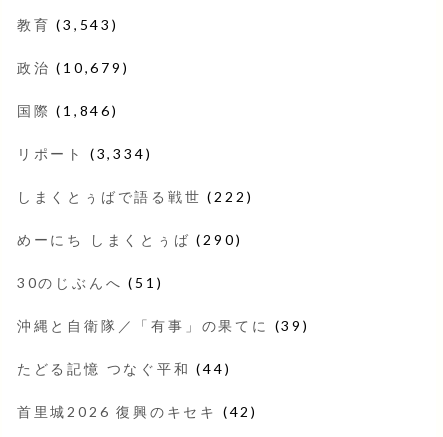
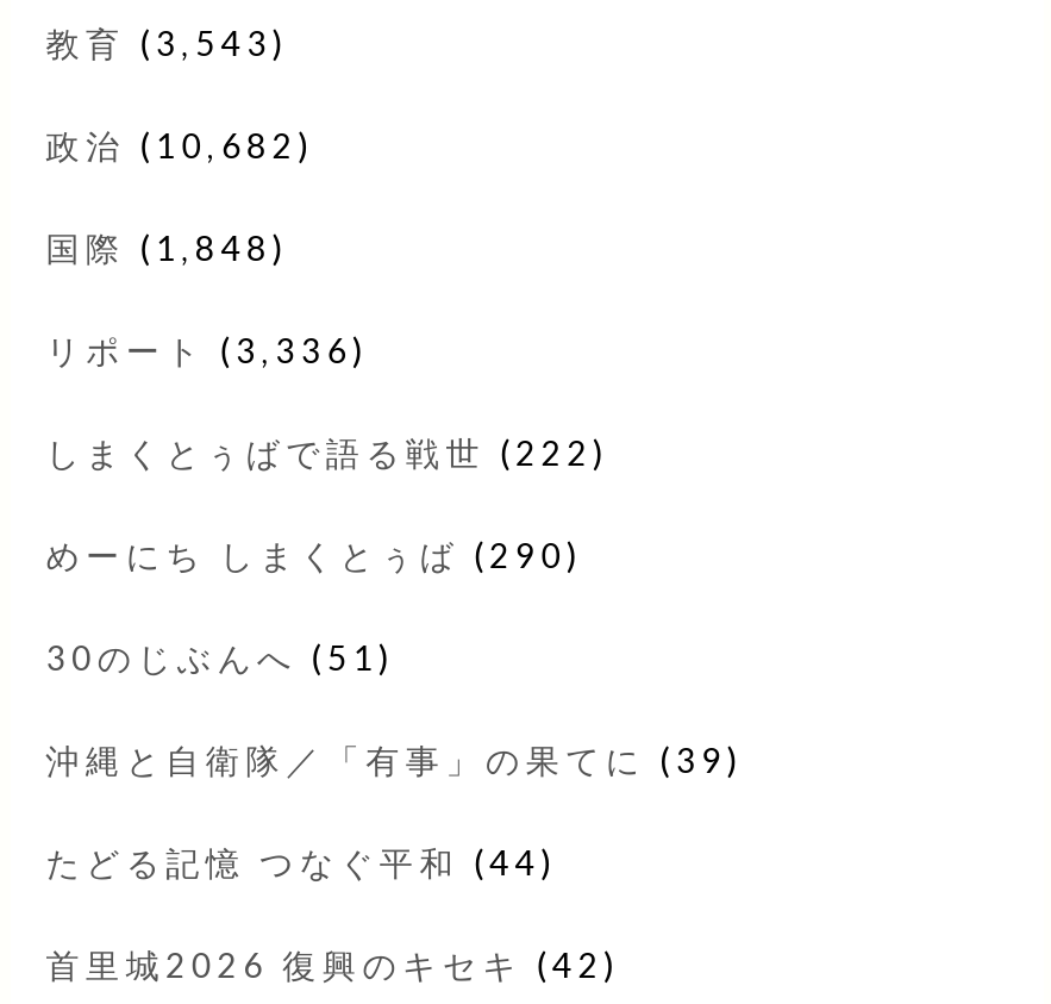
- 政治(10,679)
+ 政治(10,682)

- 国際(1,846)
+ 国際(1,848)

- リポート(3,334)
+ リポート(3,336)
